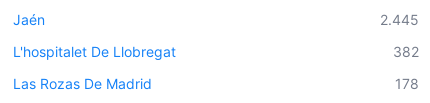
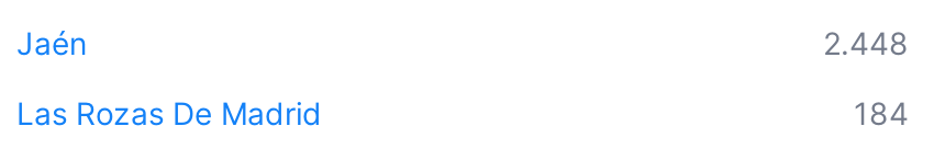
- 2.445
- L'hospitalet De Llobregat
- 382
+ 2.448

- 178
+ 184
